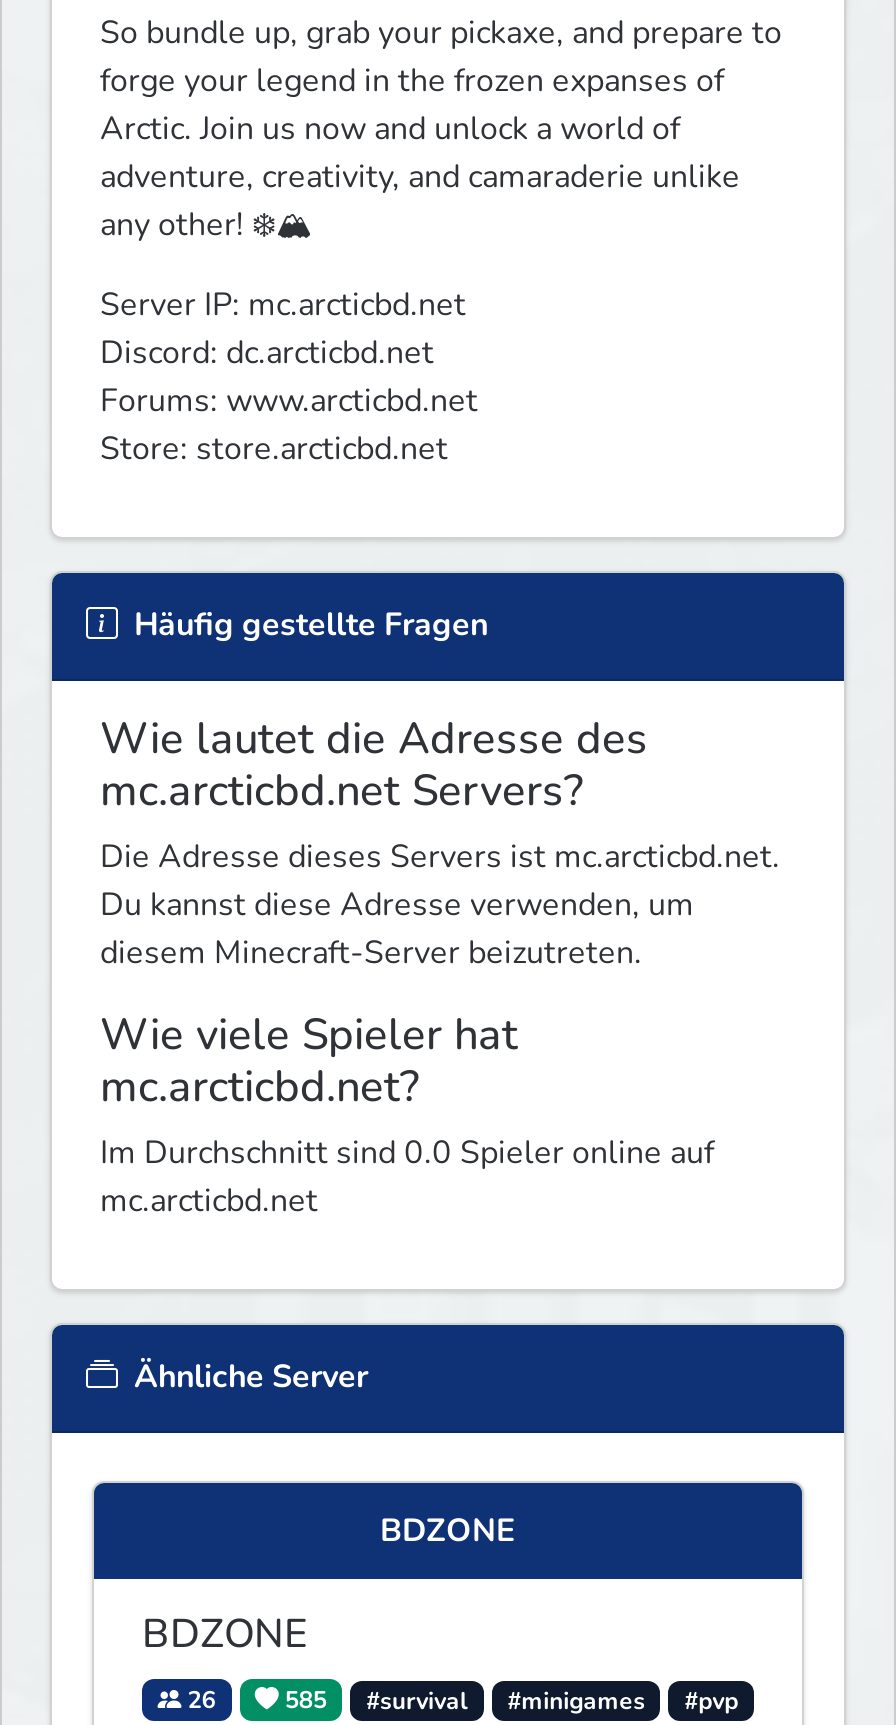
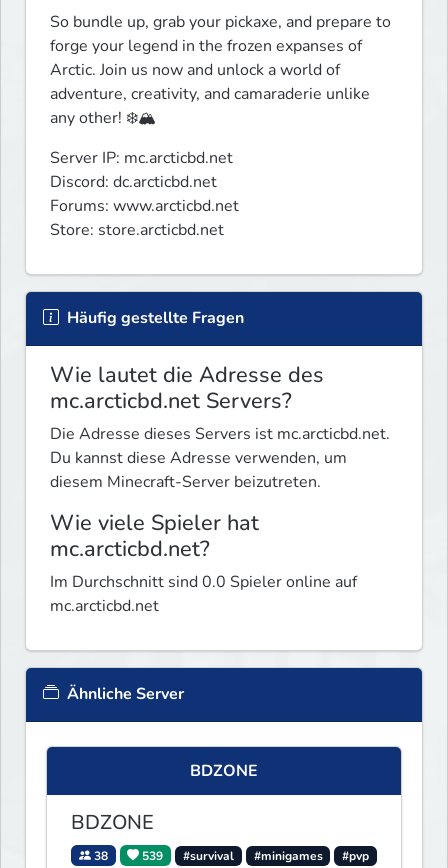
- 26
+ 38

- 585
+ 539
